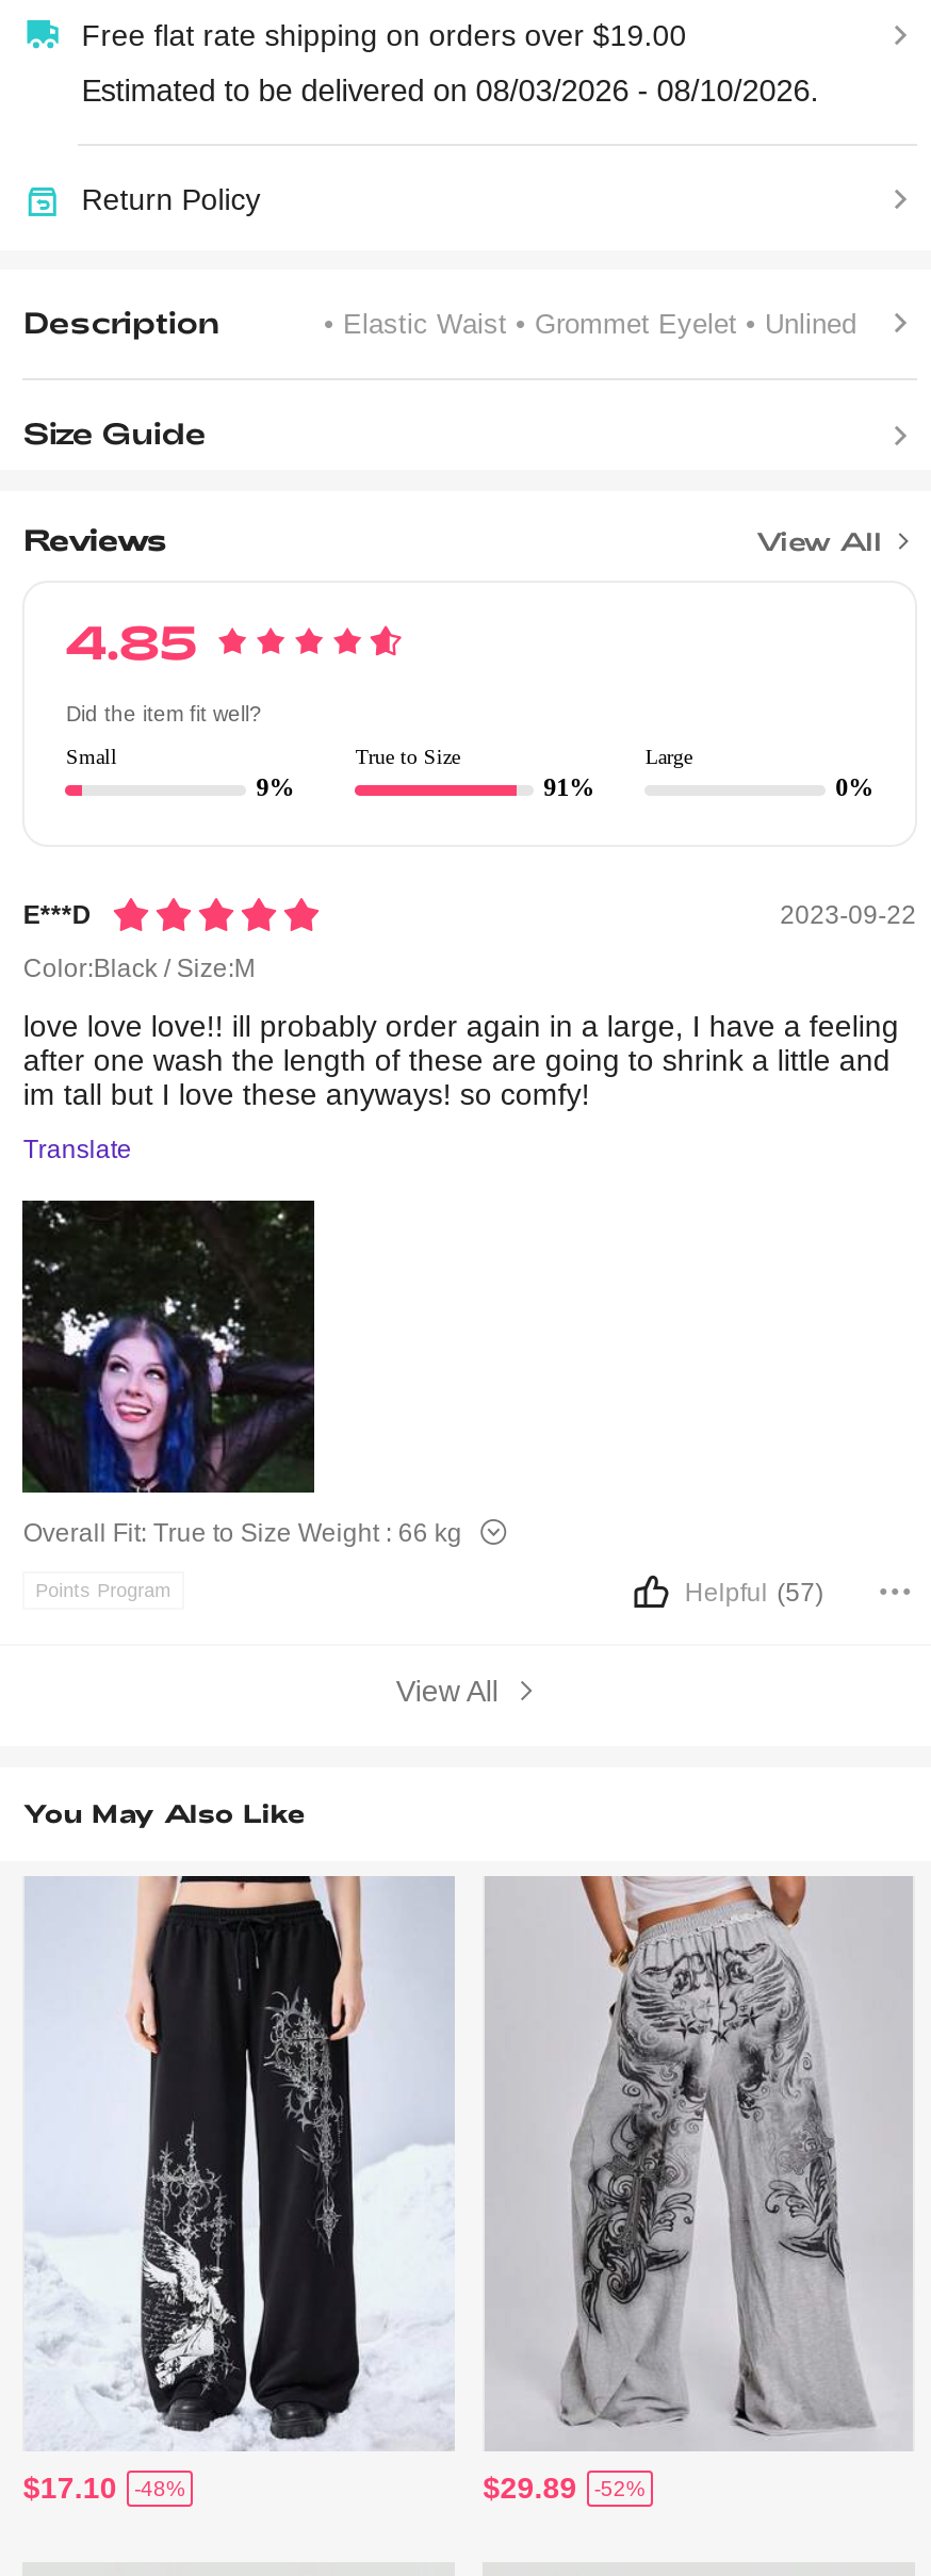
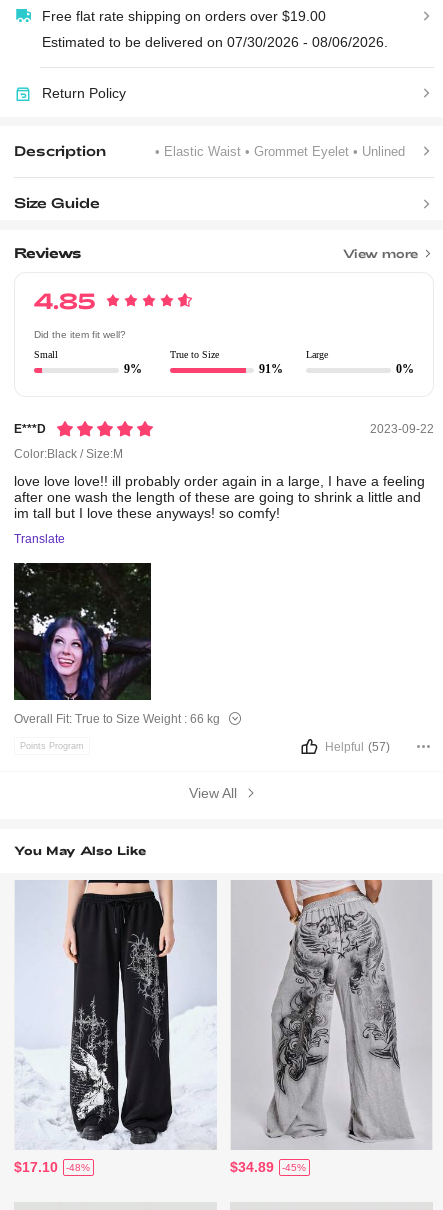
- Estimated to be delivered on 08/03/2026 - 08/10/2026.
+ Estimated to be delivered on 07/30/2026 - 08/06/2026.

- View All
+ View more

- $29.89
+ $34.89

- -52%
+ -45%
